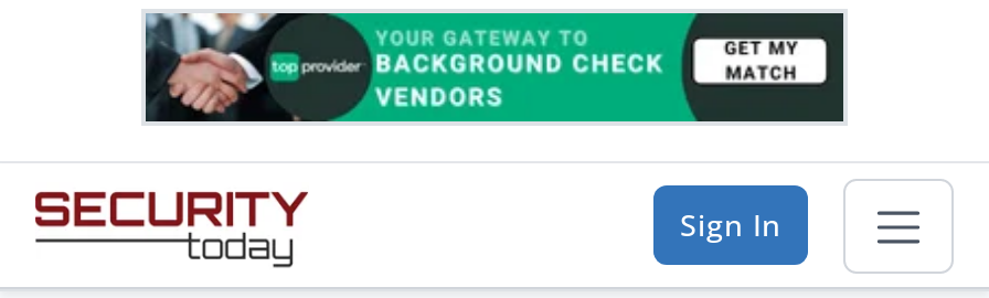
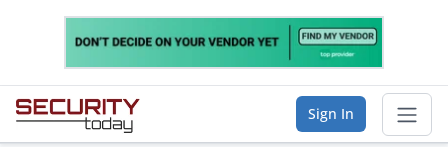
- [image]
+ [image]
